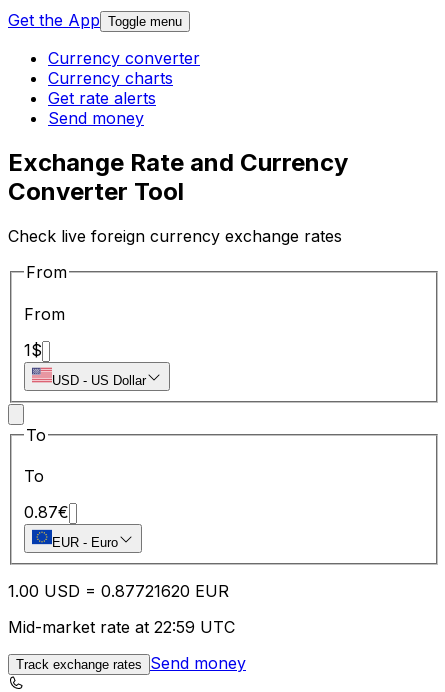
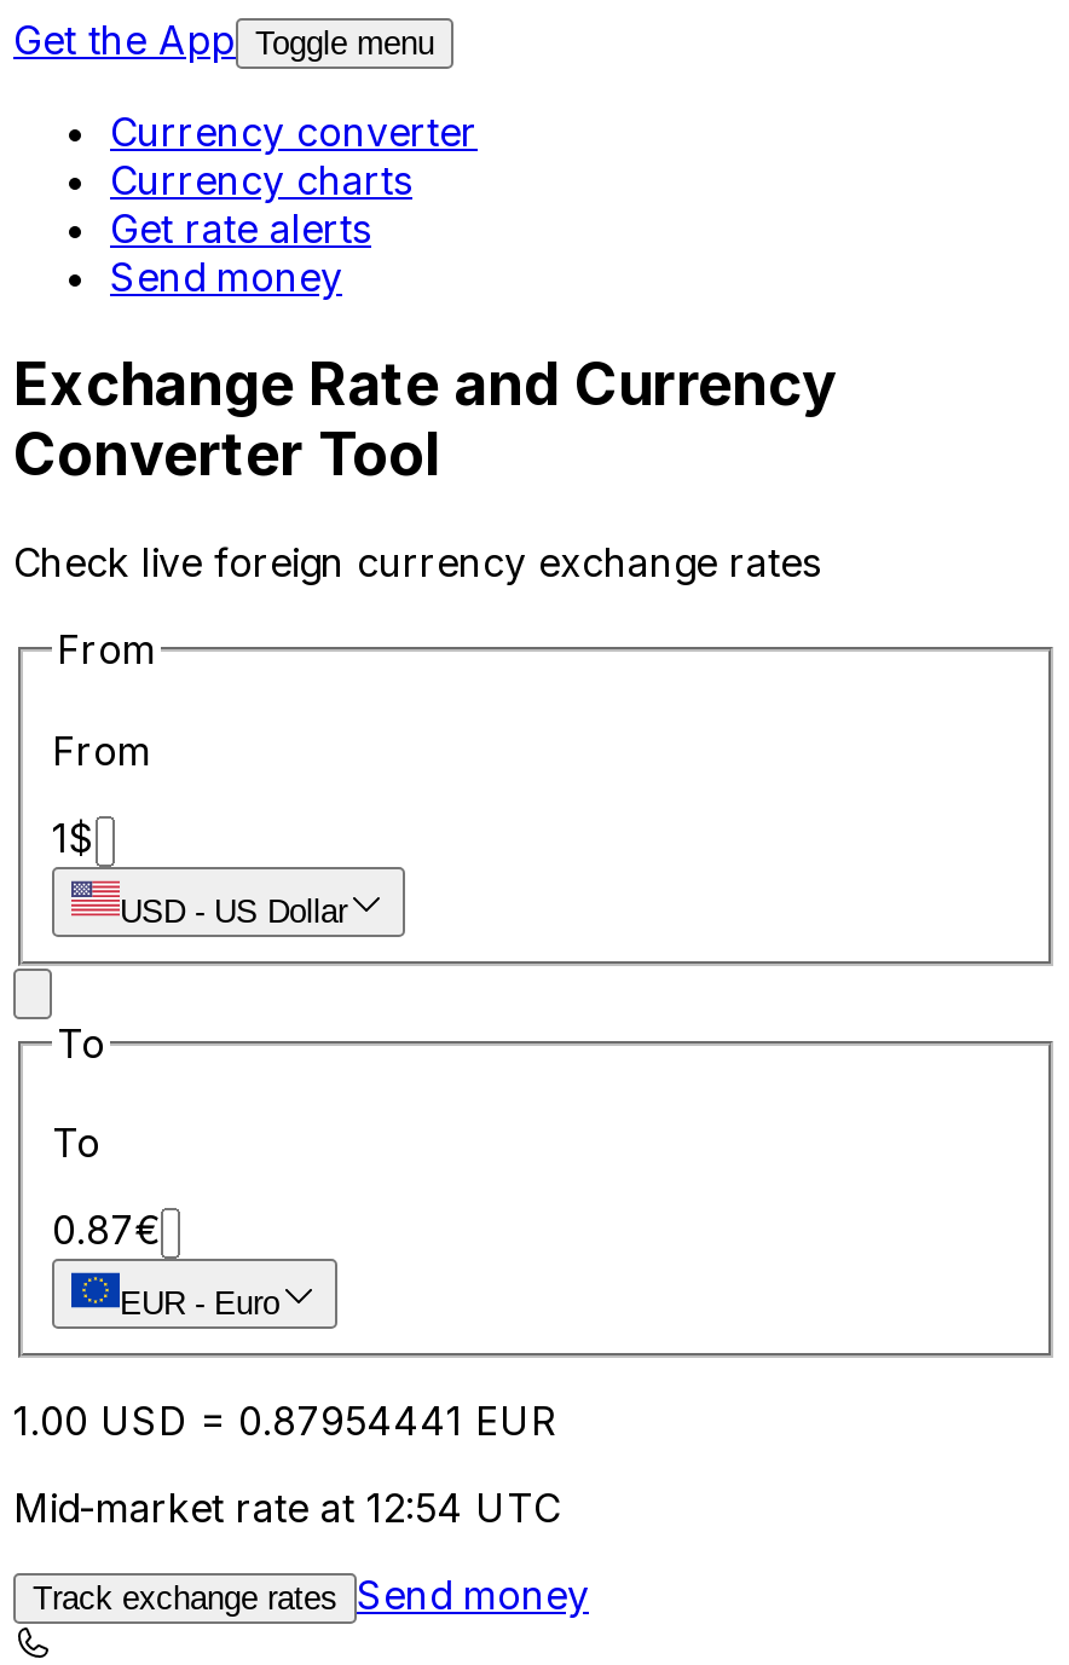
- 1.00 USD = 0.87721620 EUR
+ 1.00 USD = 0.87954441 EUR

- Mid-market rate at 22:59 UTC
+ Mid-market rate at 12:54 UTC
